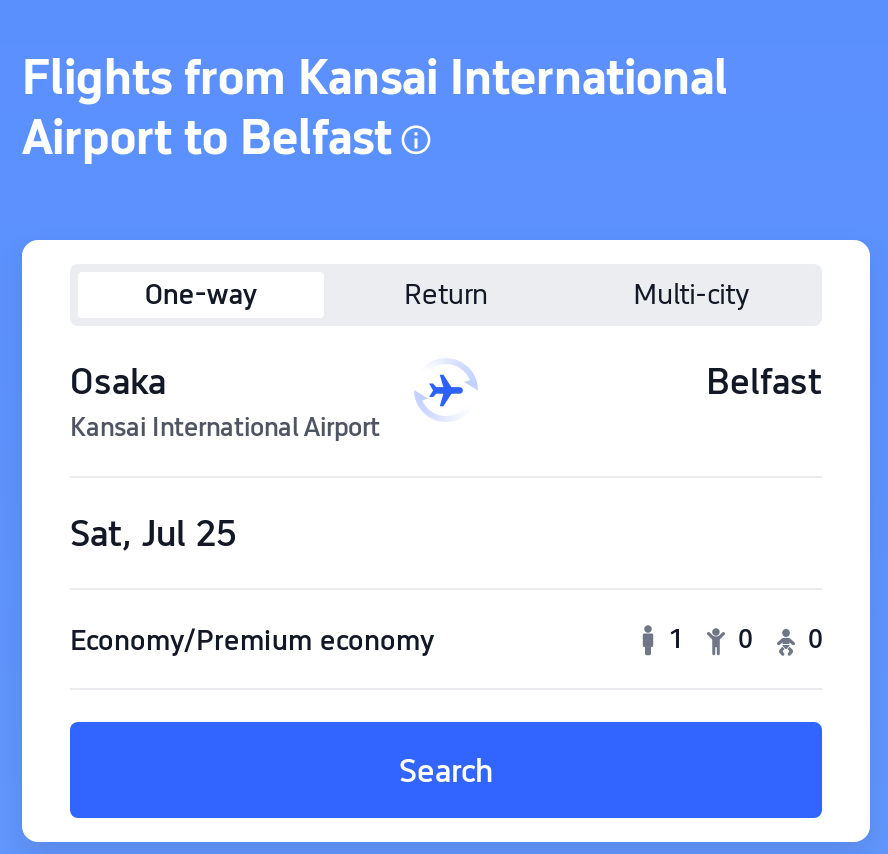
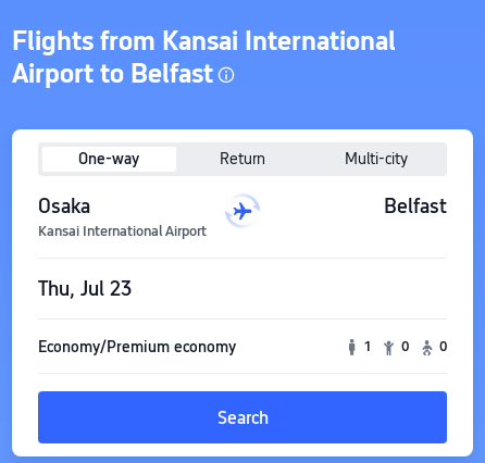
- Sat, Jul 25
+ Thu, Jul 23
